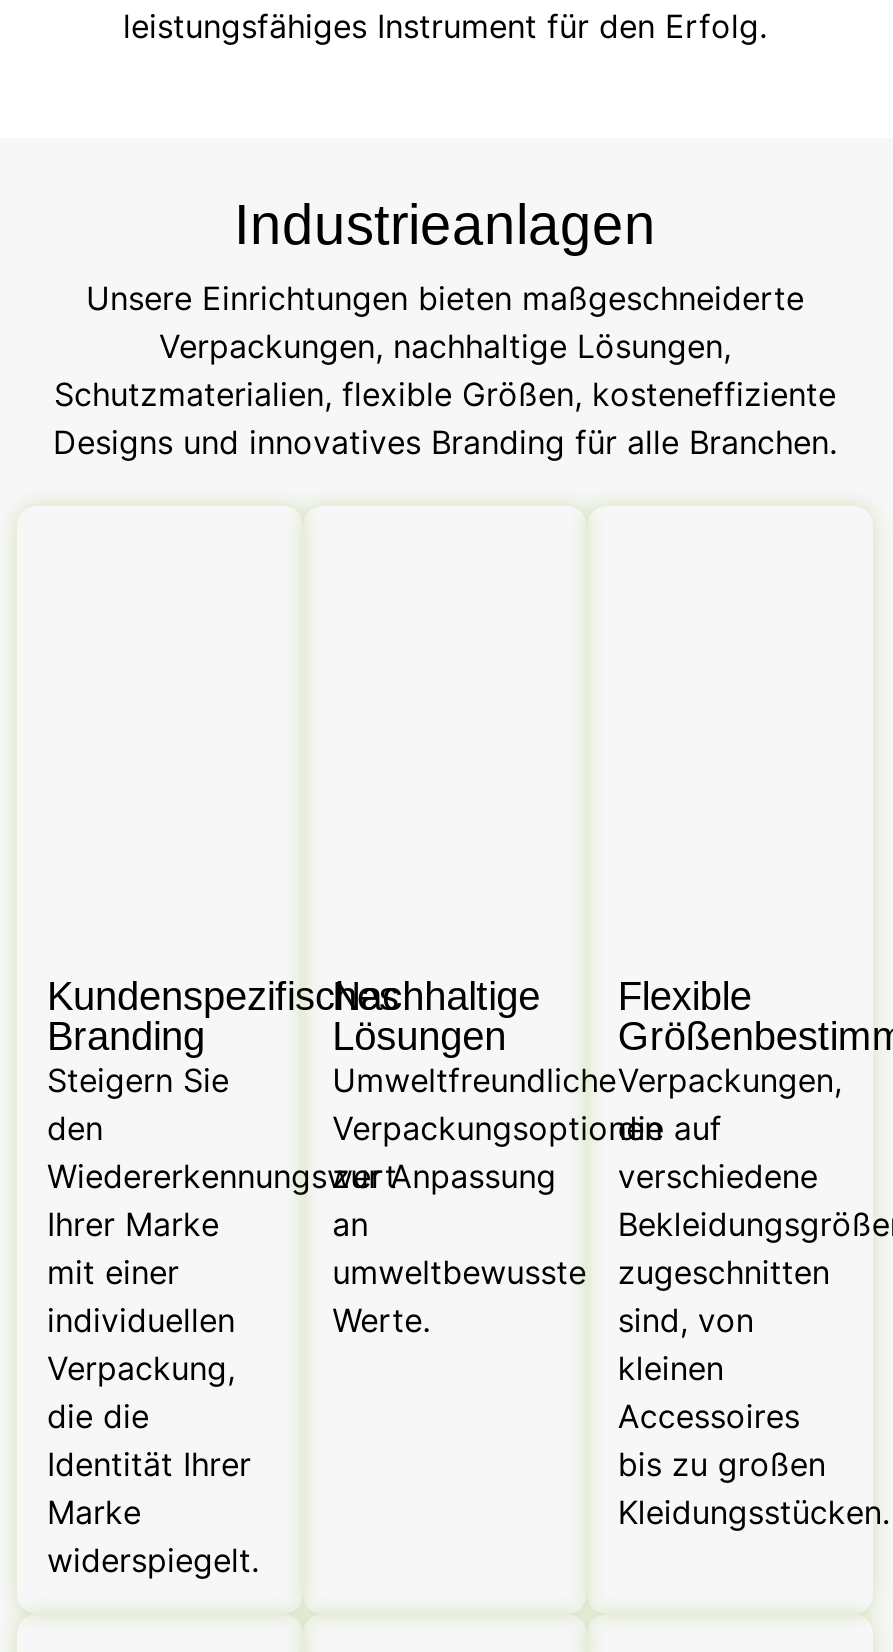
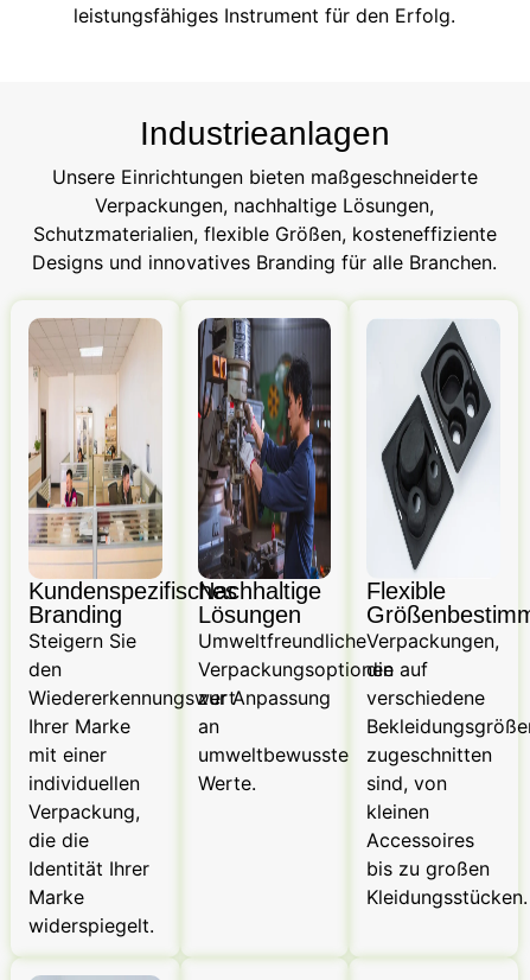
+ [image]

+ [image]

+ [image]
